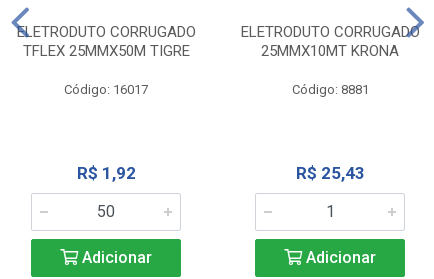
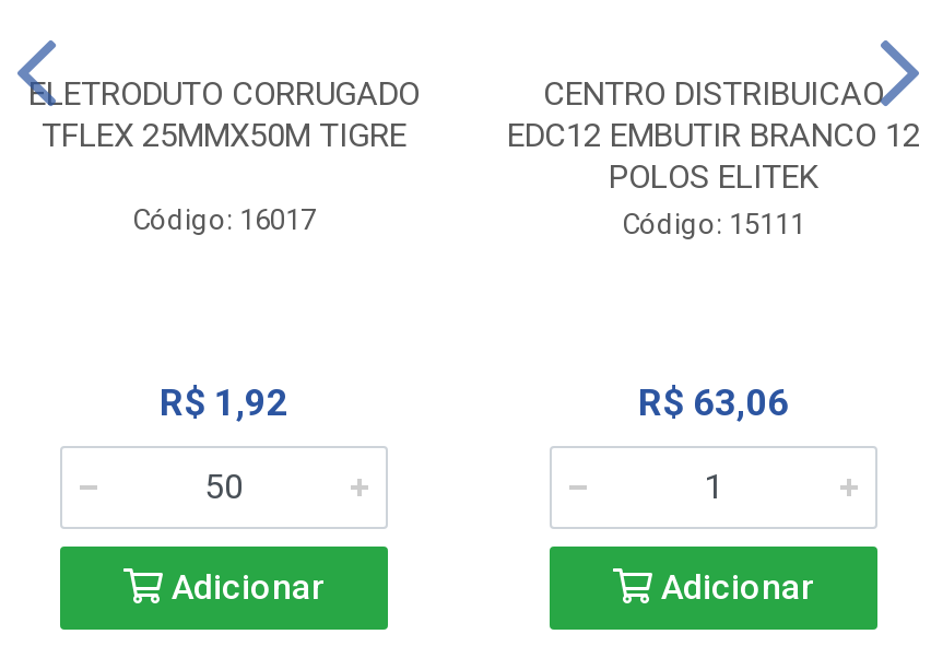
- ELETRODUTO CORRUGADO
- 25MMX10MT KRONA
- Código: 8881
+ CENTRO DISTRIBUICAO
+ EDC12 EMBUTIR BRANCO 12
+ POLOS ELITEK
+ Código: 15111

- R$ 25,43
+ R$ 63,06
